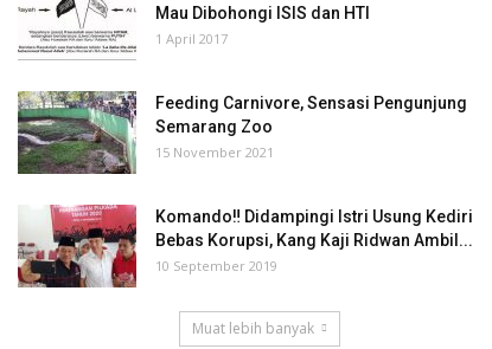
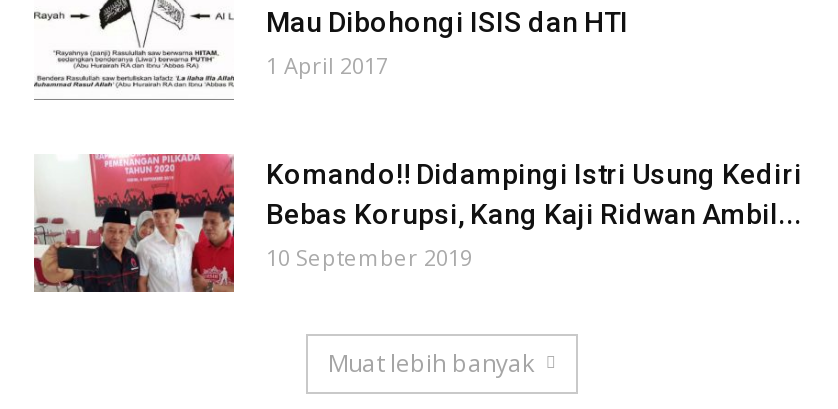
- [image]
- Feeding Carnivore, Sensasi Pengunjung
- Semarang Zoo
- 15 November 2021
